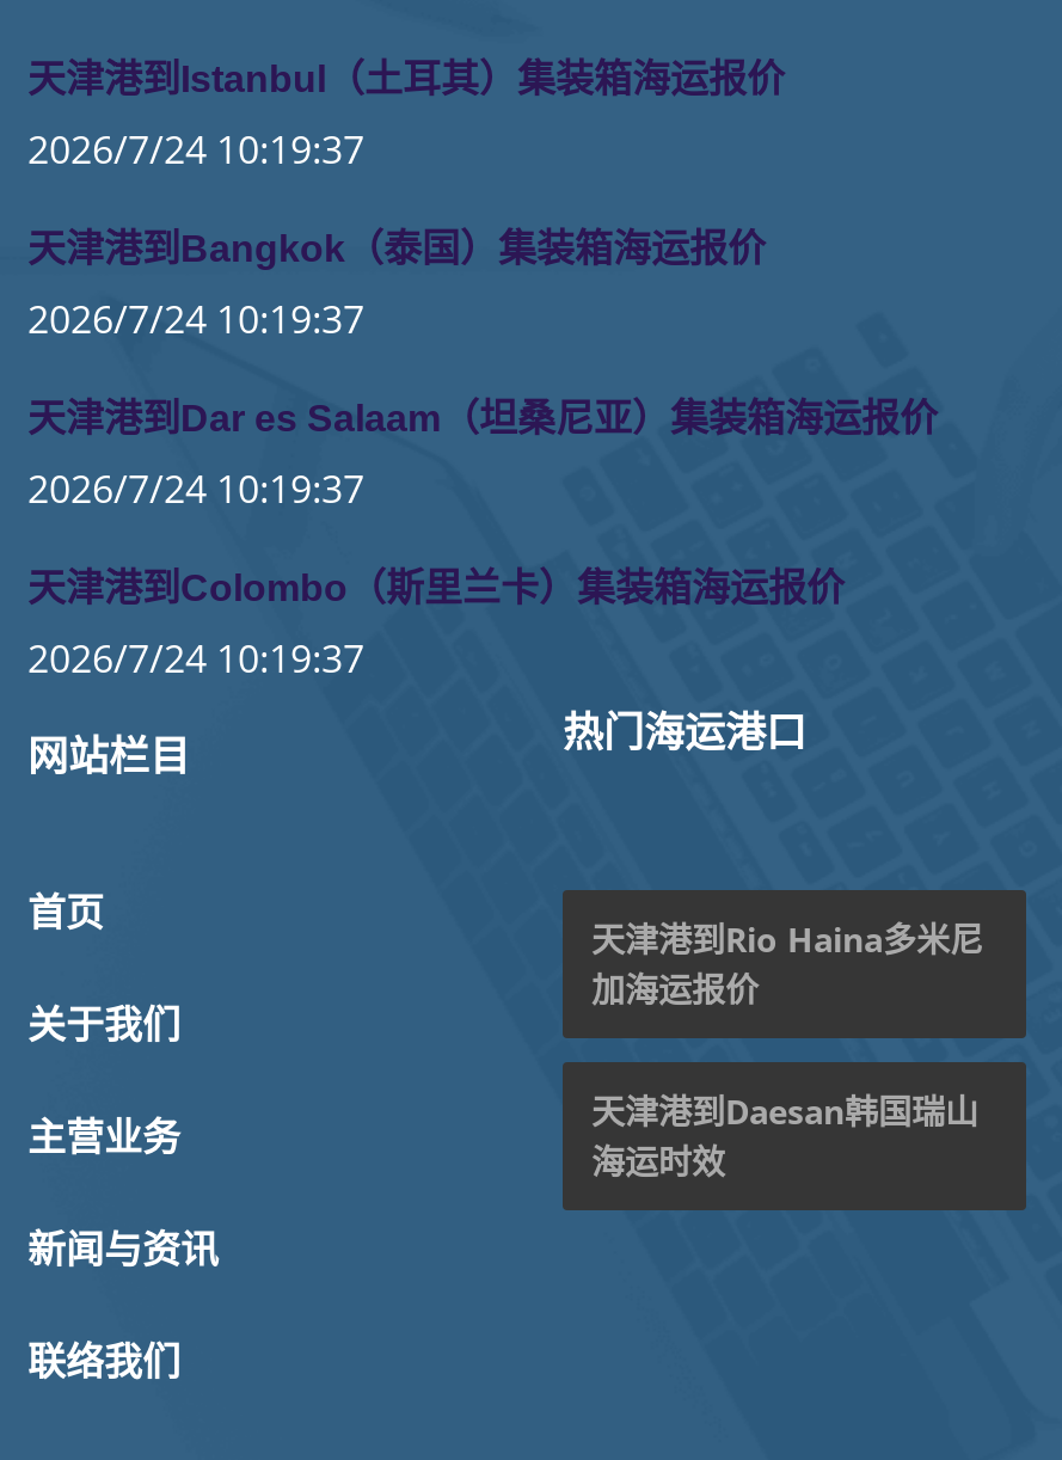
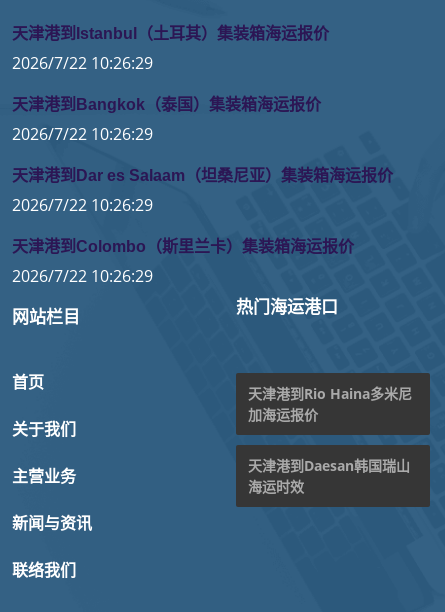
- 2026/7/24 10:19:37
+ 2026/7/22 10:26:29

- 2026/7/24 10:19:37
+ 2026/7/22 10:26:29

- 2026/7/24 10:19:37
+ 2026/7/22 10:26:29

- 2026/7/24 10:19:37
+ 2026/7/22 10:26:29
